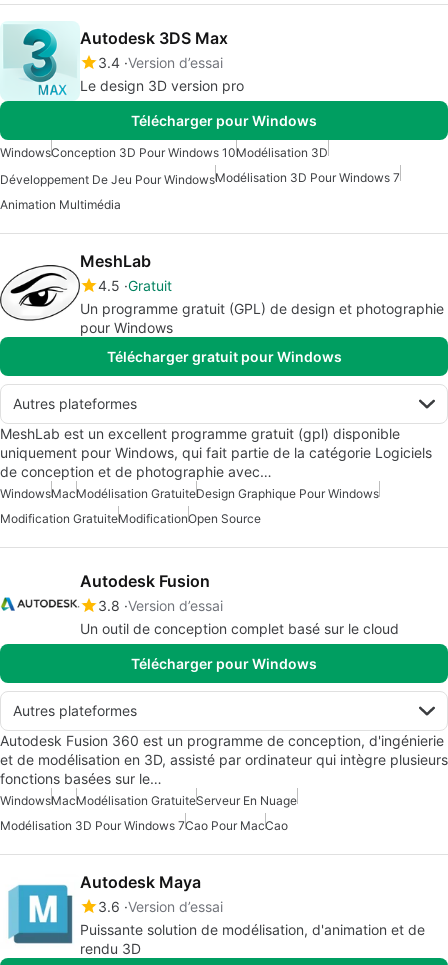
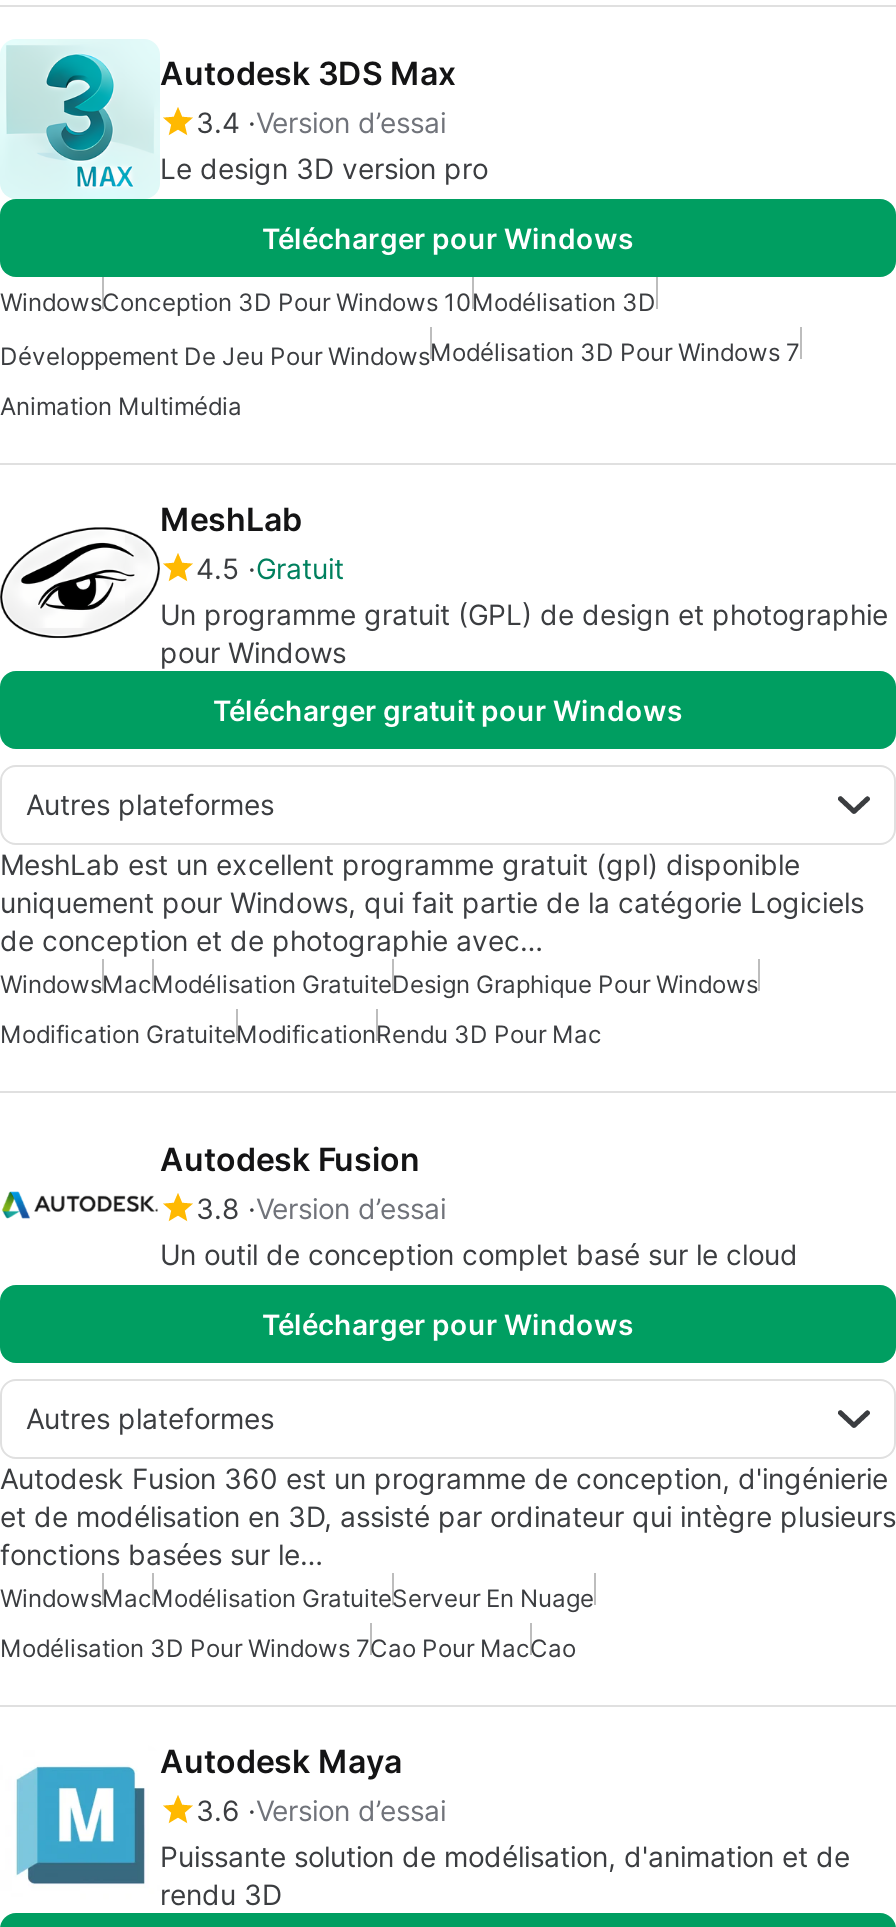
- Modification GratuiteModificationOpen Source
+ Modification GratuiteModificationRendu 3D Pour Mac
